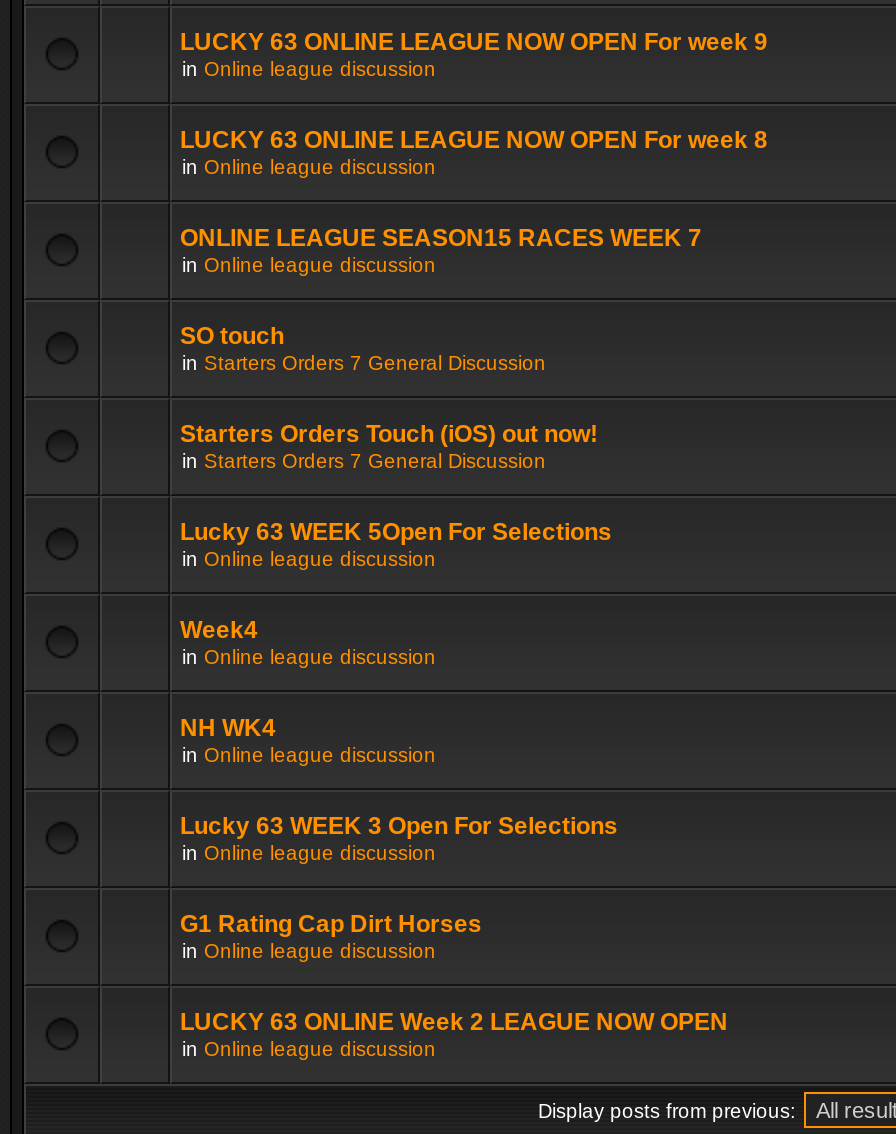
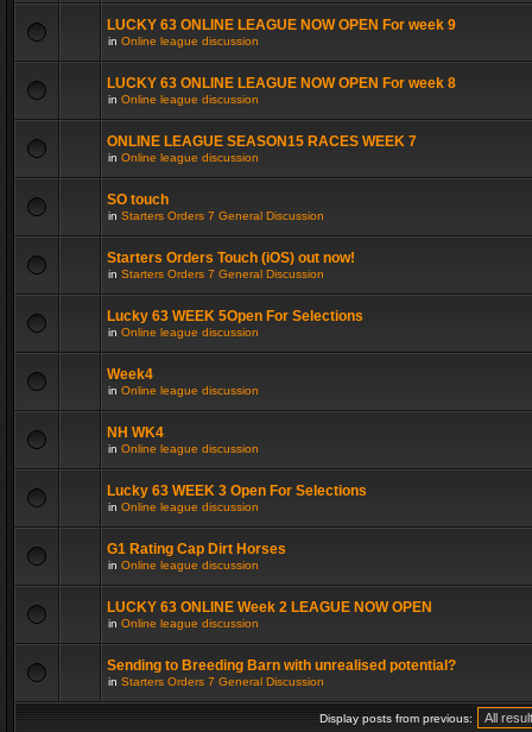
+ Sending to Breeding Barn with unrealised potential?
+ in Starters Orders 7 General Discussion
